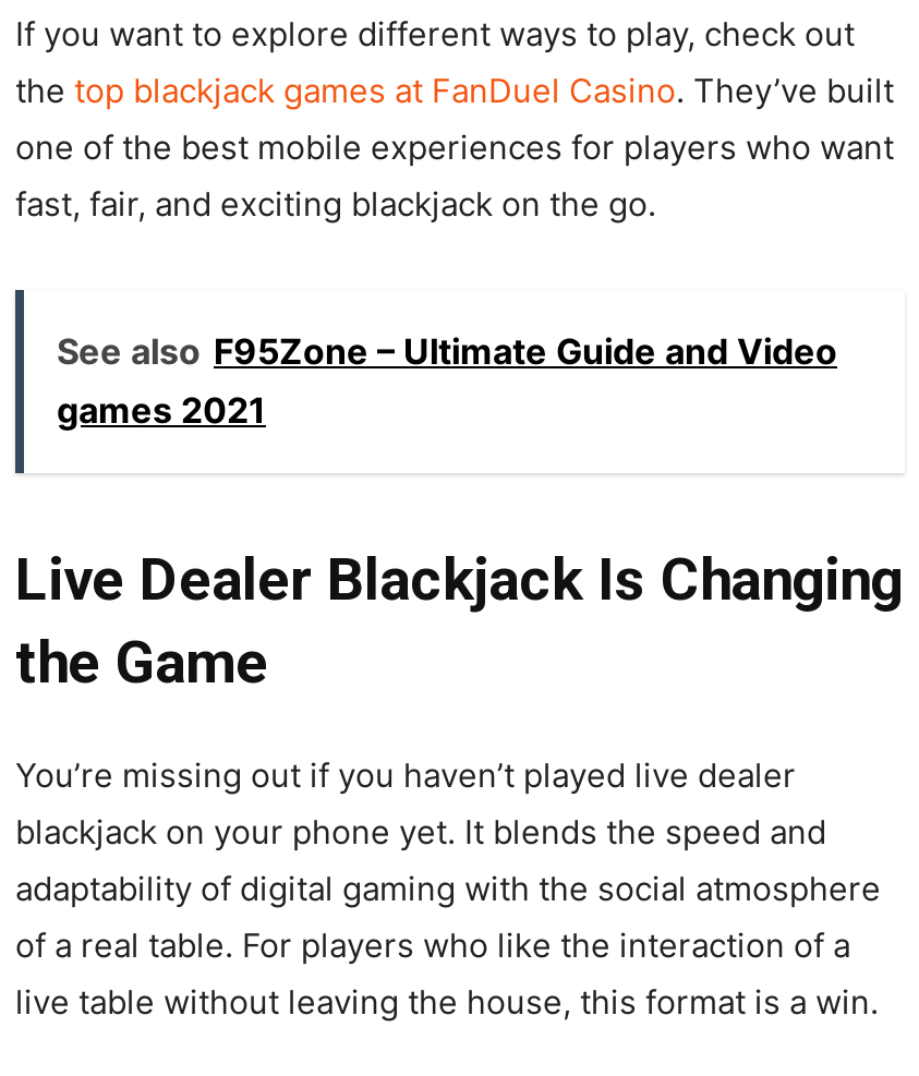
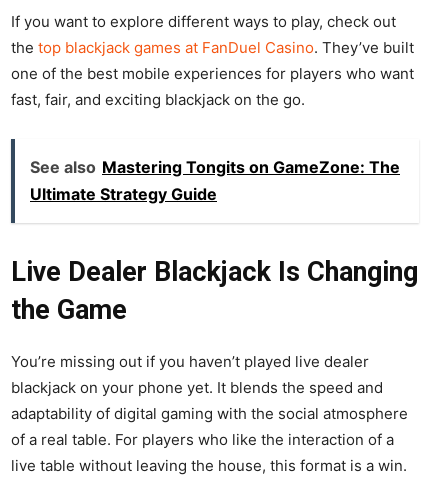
- See also F95Zone – Ultimate Guide and Video
- games 2021
+ See also Mastering Tongits on GameZone: The
+ Ultimate Strategy Guide
